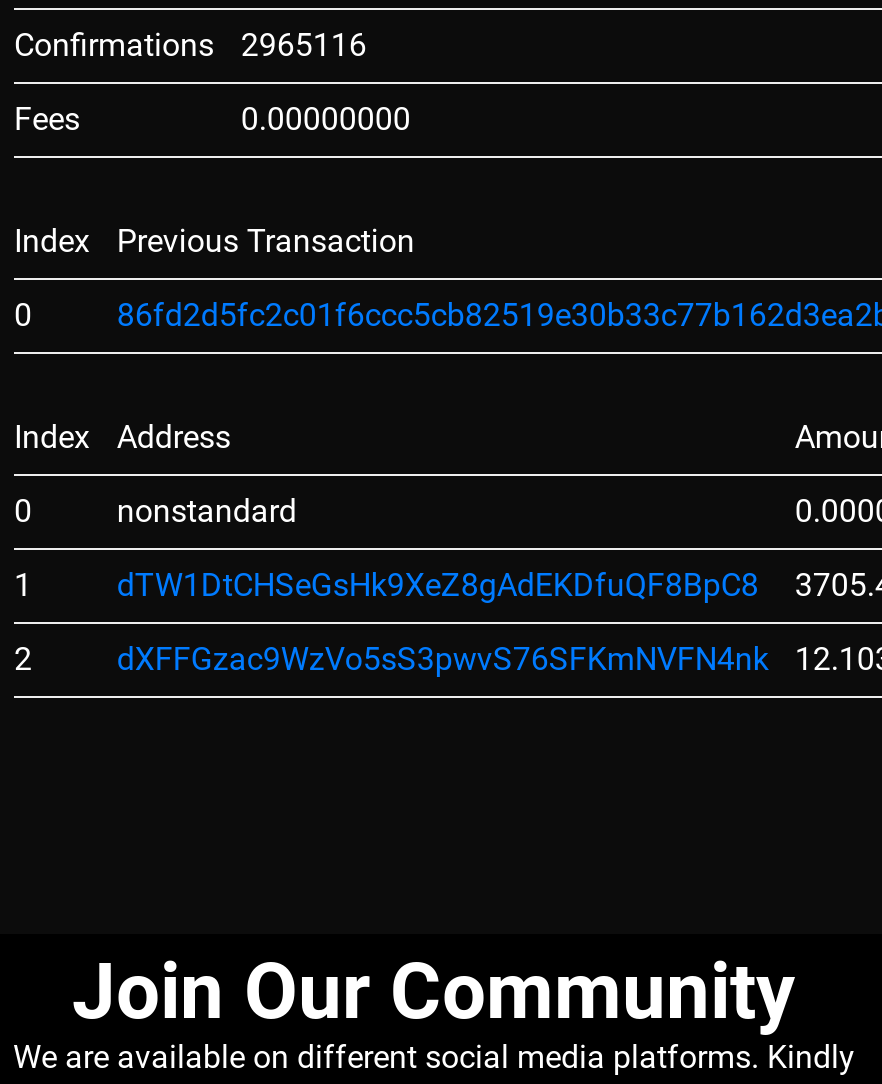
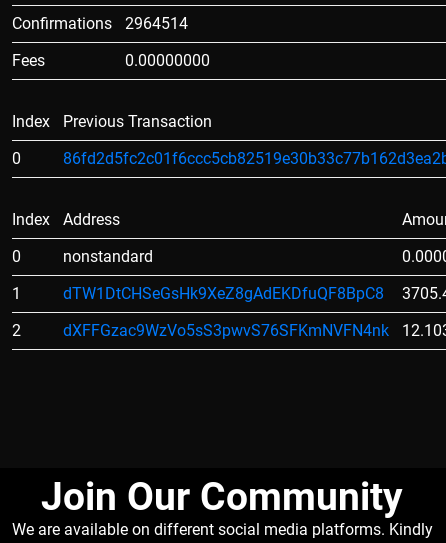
- Confirmations 2965116
+ Confirmations 2964514
